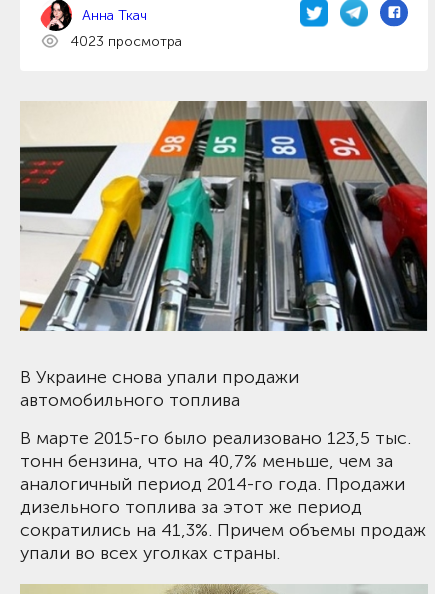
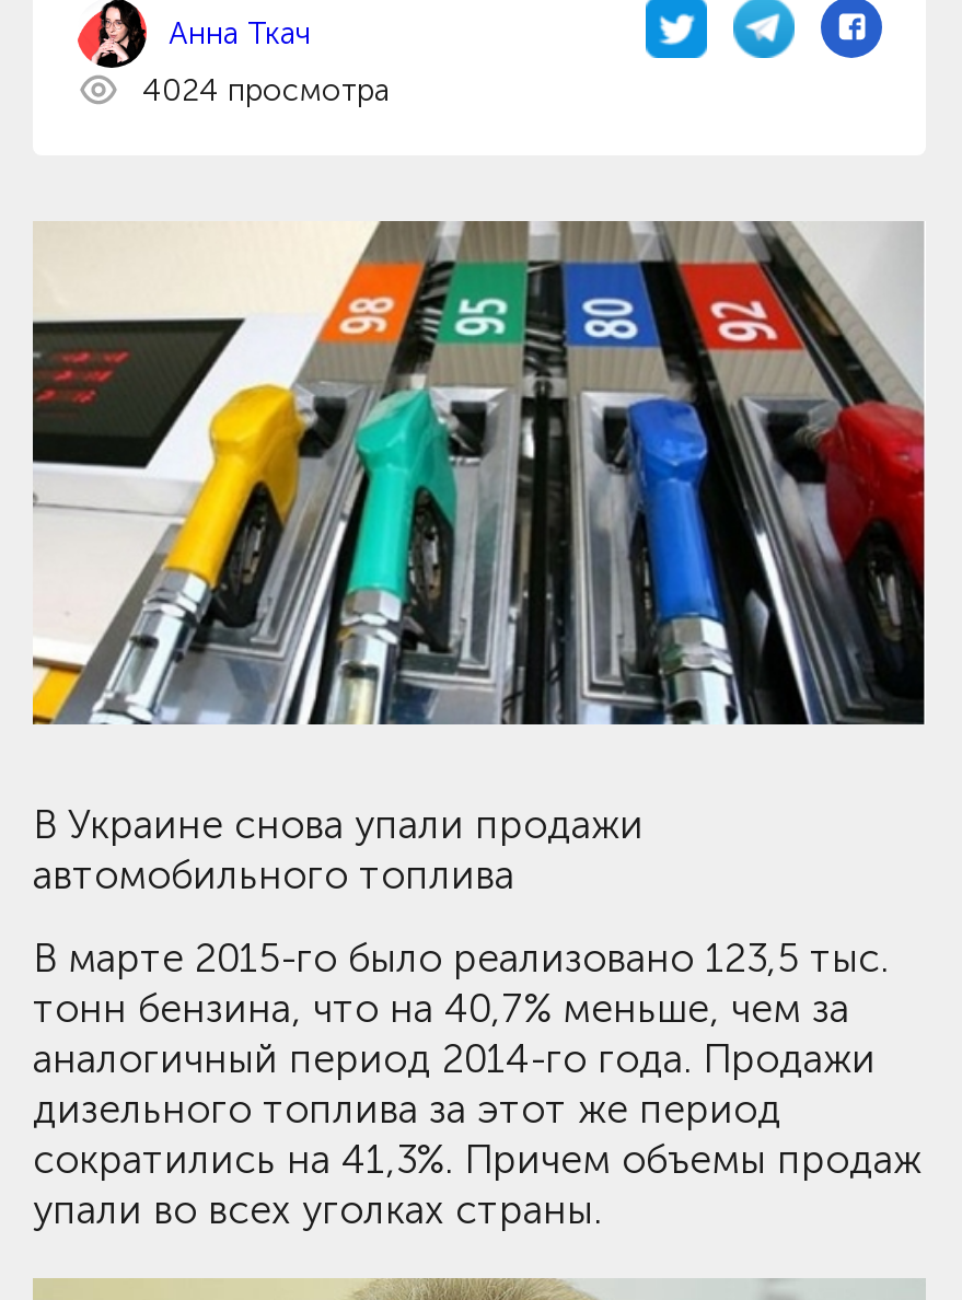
- 4023 просмотра
+ 4024 просмотра
